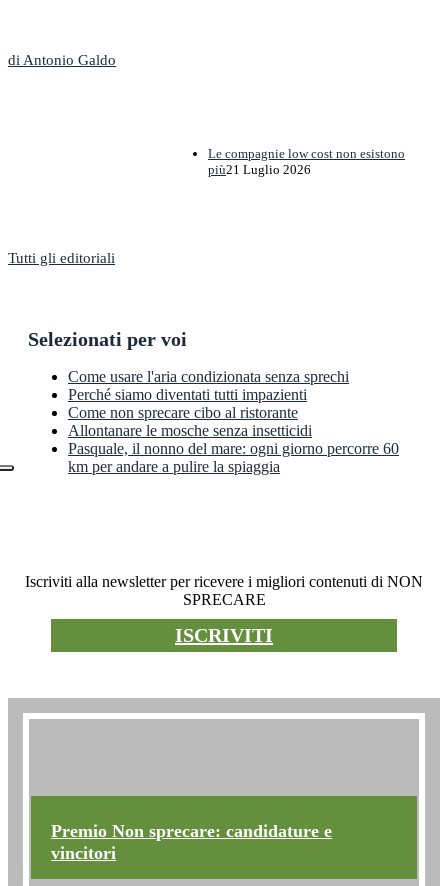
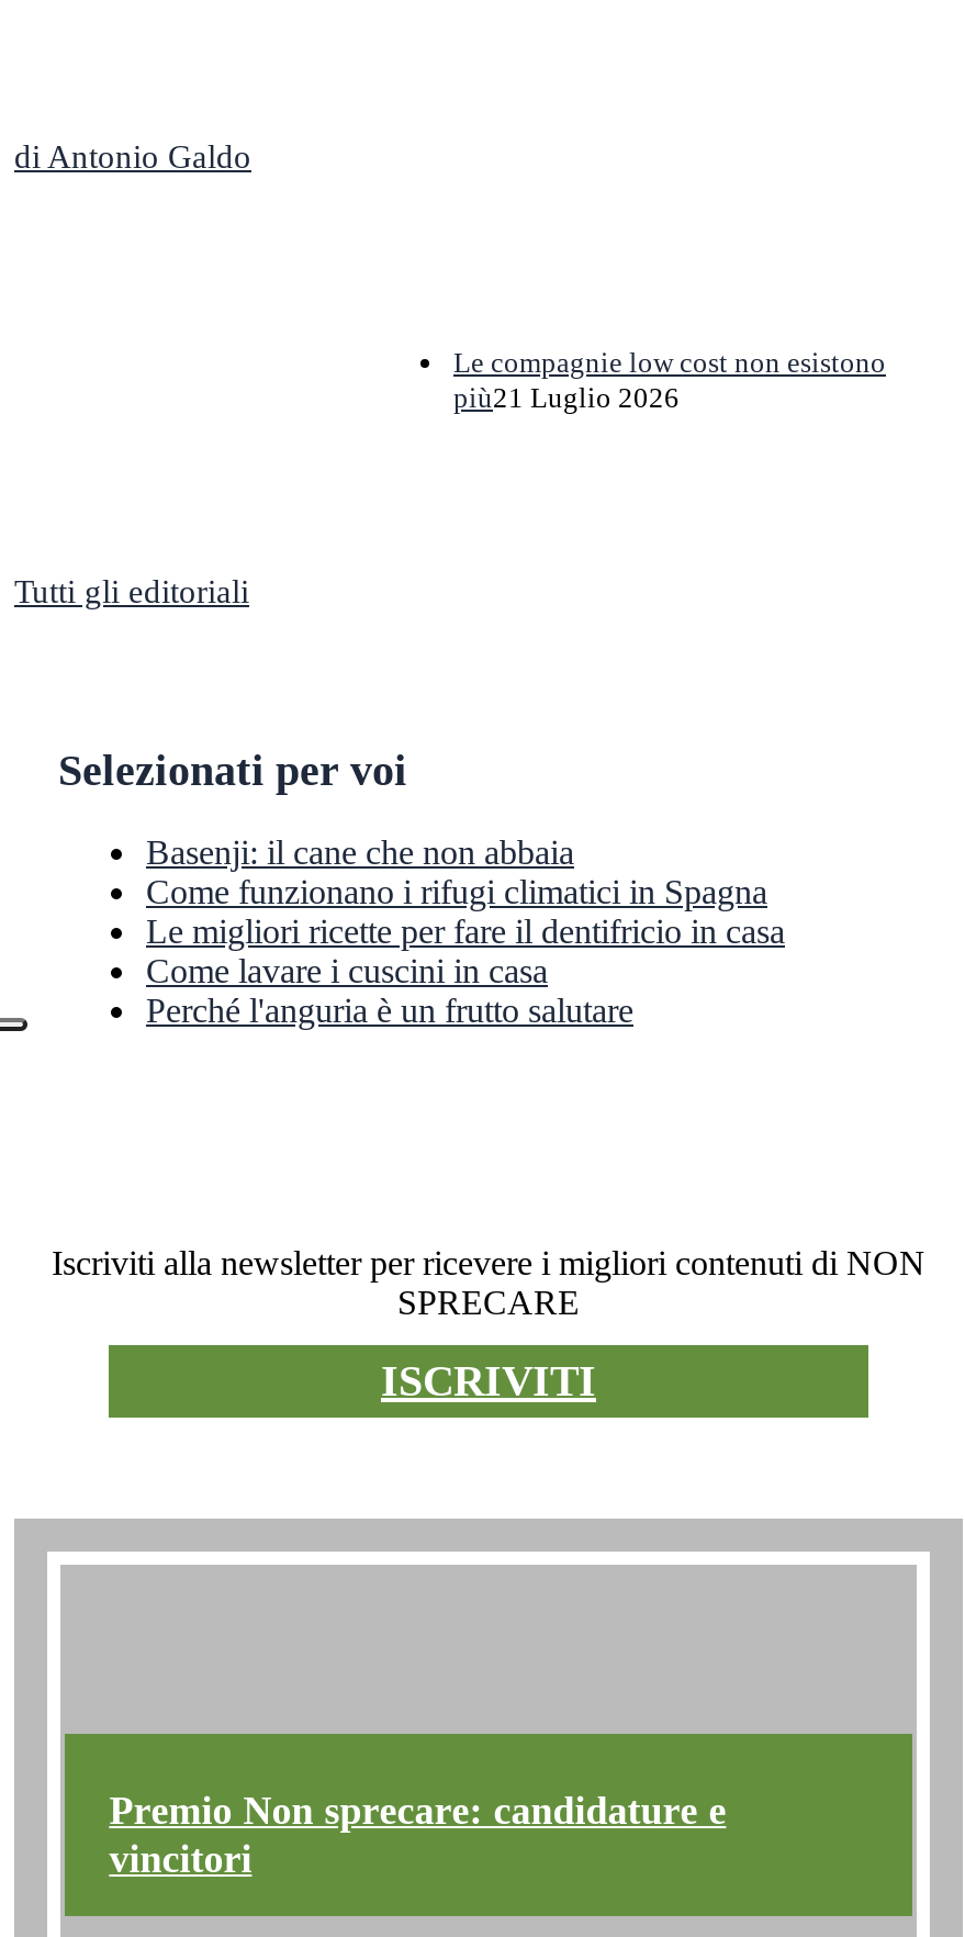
- Come usare l'aria condizionata senza sprechi
- Perché siamo diventati tutti impazienti
- Come non sprecare cibo al ristorante
- Allontanare le mosche senza insetticidi
- Pasquale, il nonno del mare: ogni giorno percorre 60
- km per andare a pulire la spiaggia
+ Basenji: il cane che non abbaia
+ Come funzionano i rifugi climatici in Spagna
+ Le migliori ricette per fare il dentifricio in casa
+ Come lavare i cuscini in casa
+ Perché l'anguria è un frutto salutare
